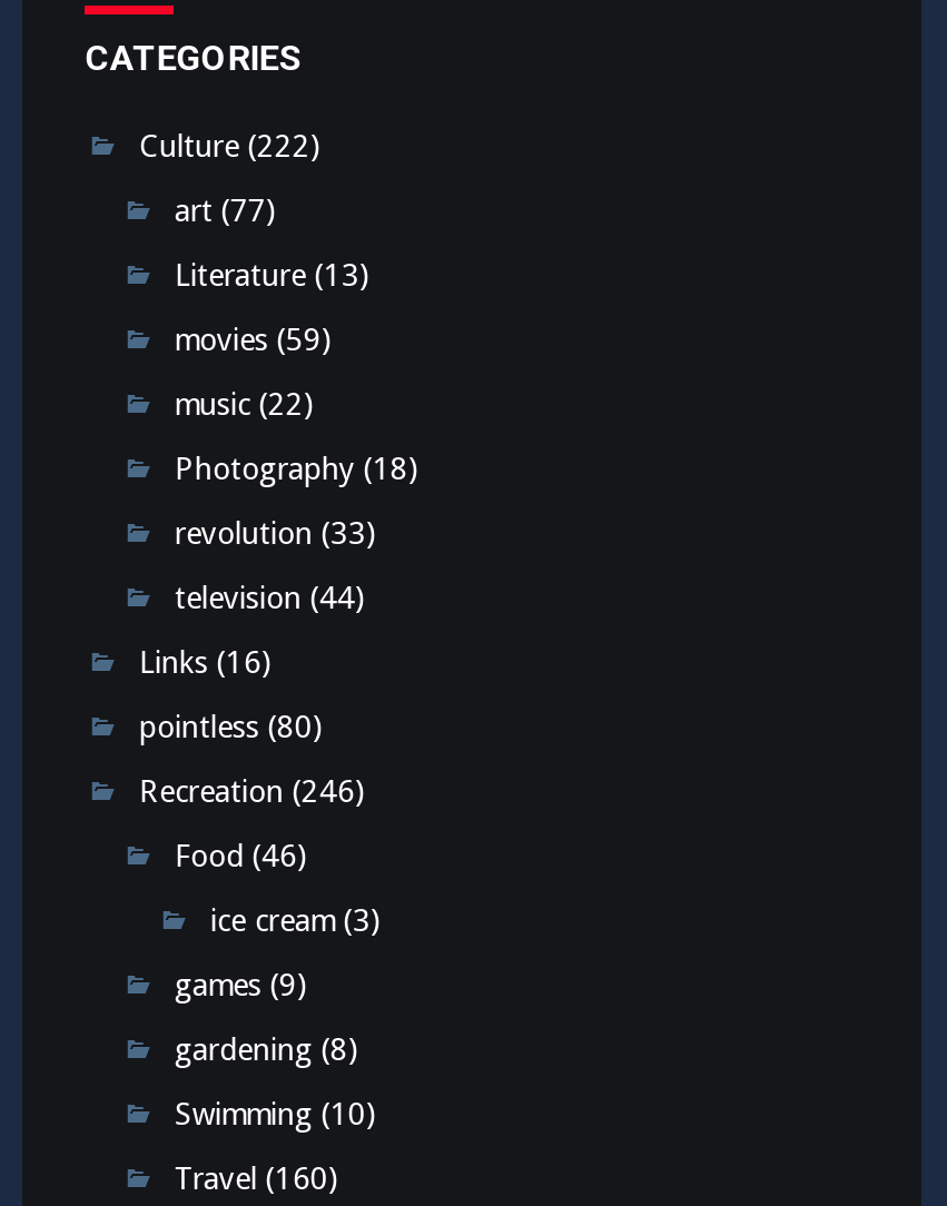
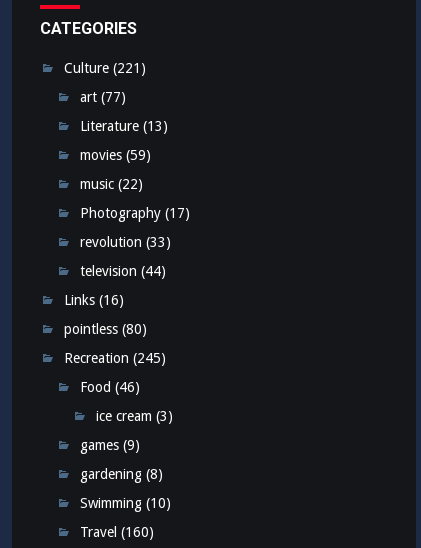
- Culture (222)
+ Culture (221)

- Photography (18)
+ Photography (17)

- Recreation (246)
+ Recreation (245)
